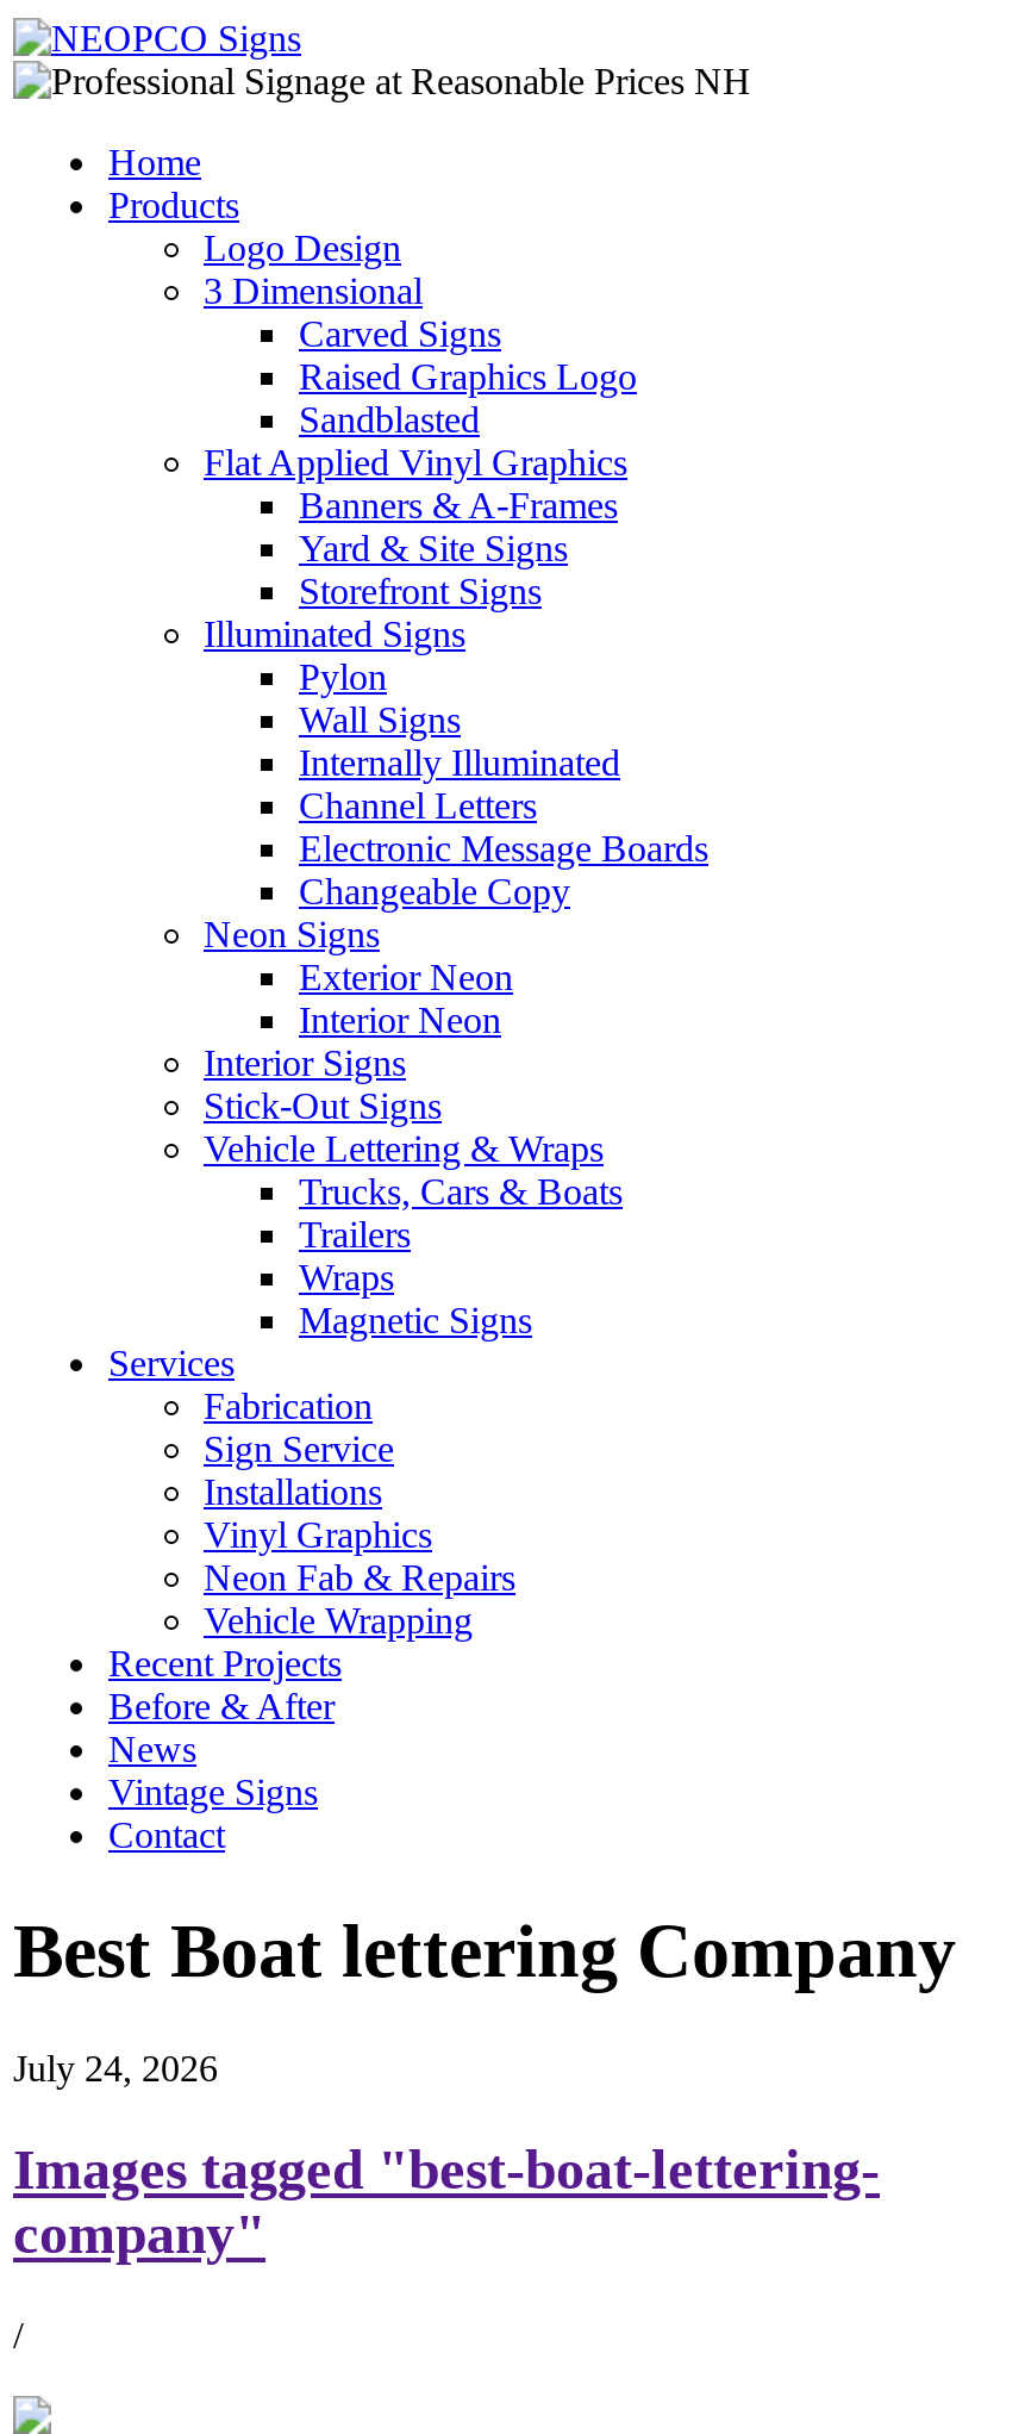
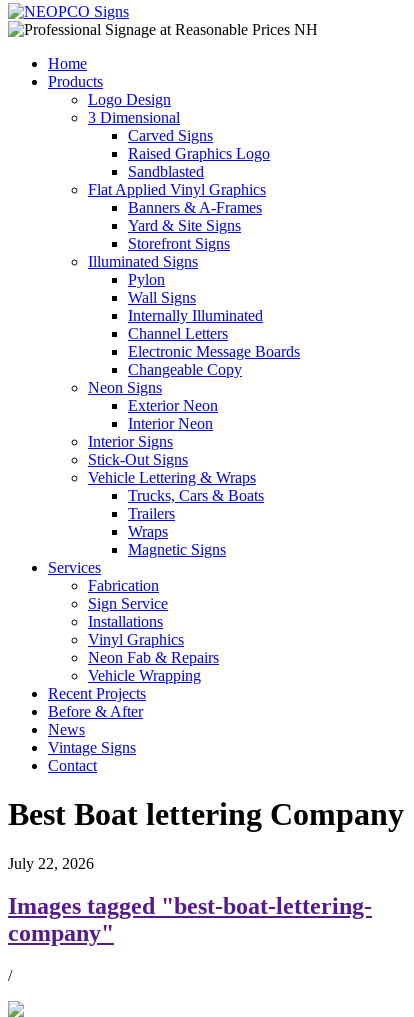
- July 24, 2026
+ July 22, 2026
